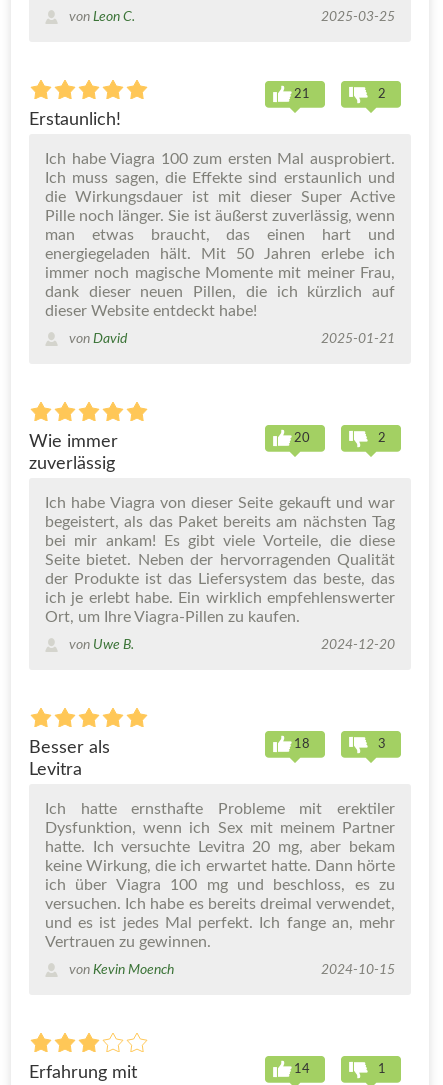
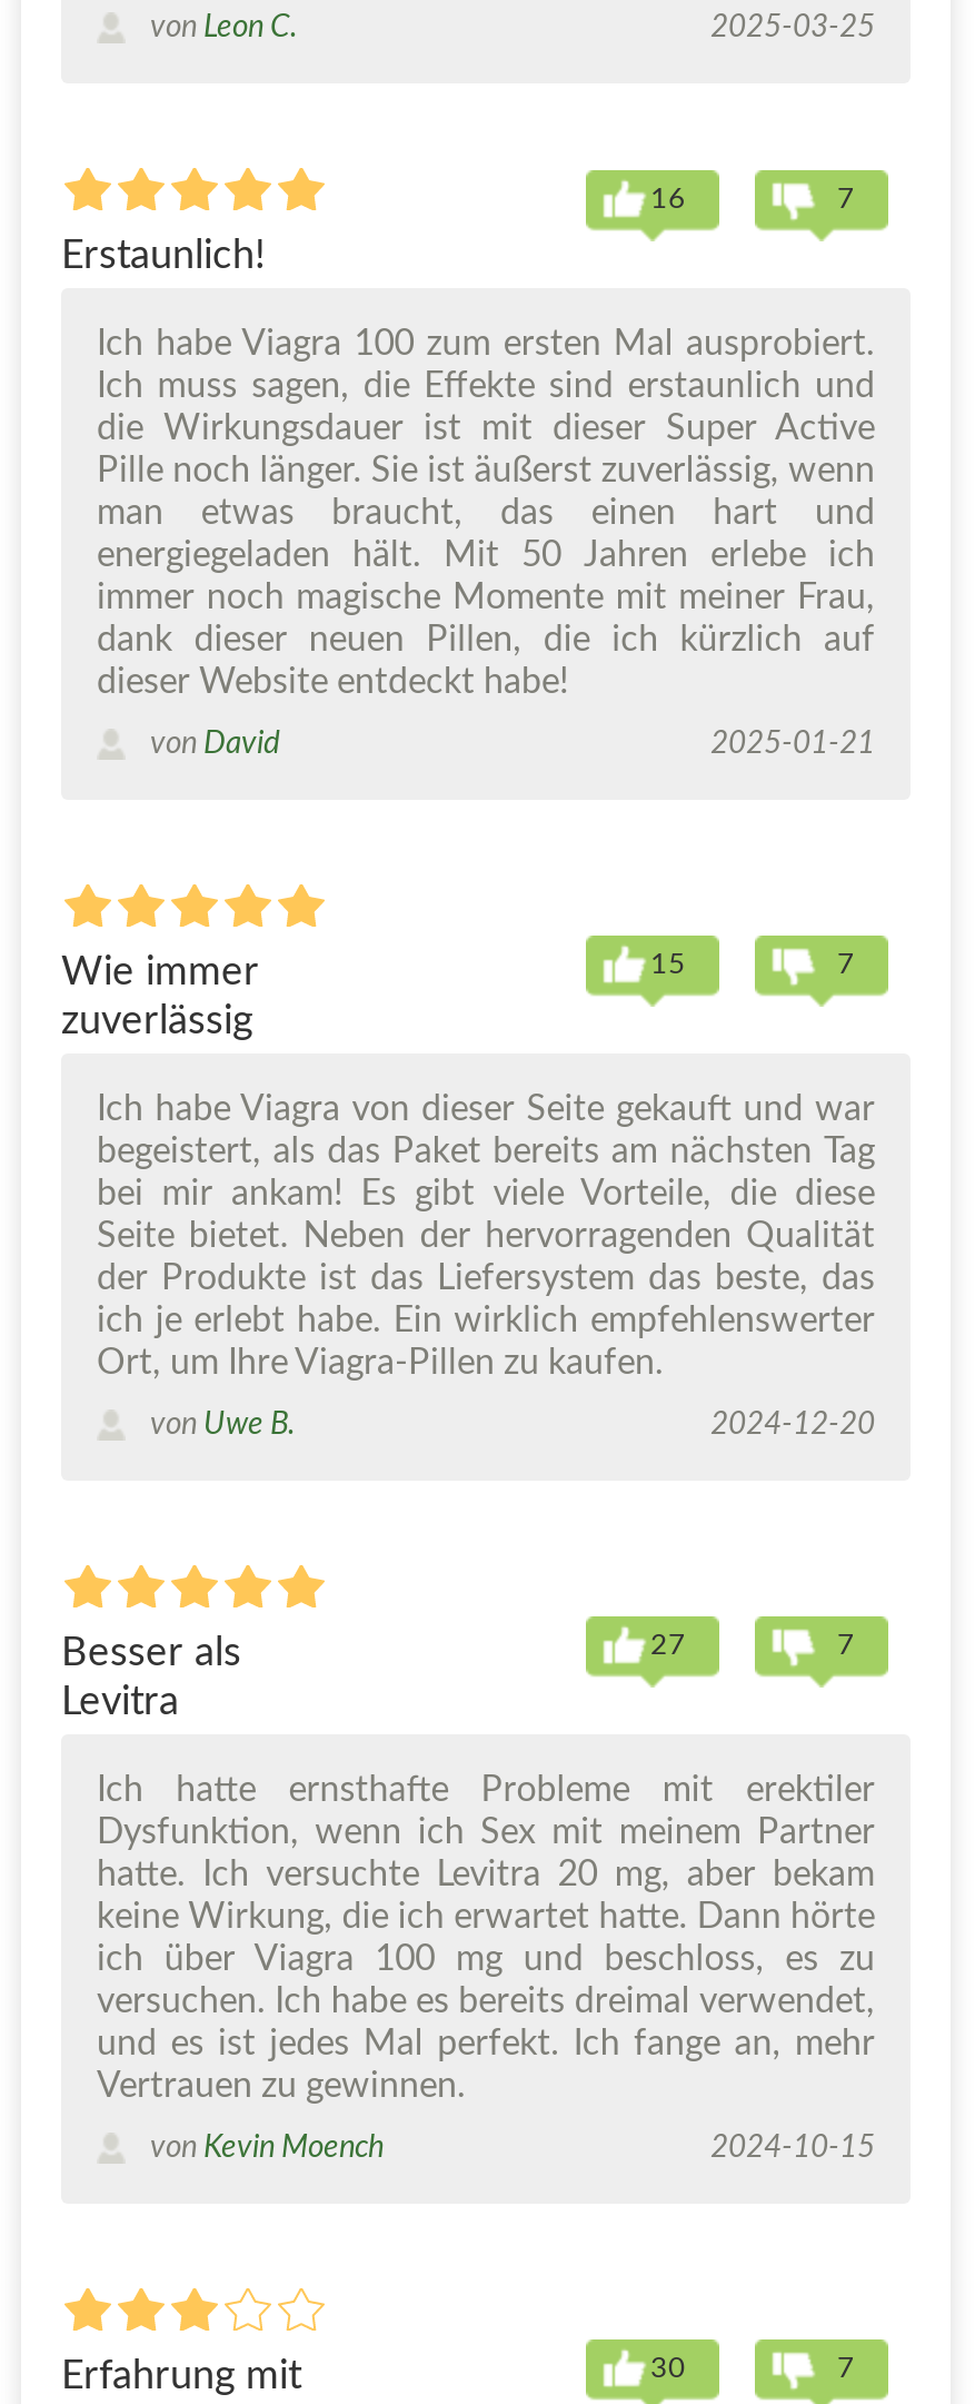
- 21
+ 16

- 2
+ 7

- 20
+ 15

- 2
+ 7

- 18
+ 27

- 3
+ 7

- 14
+ 30

- 1
+ 7
